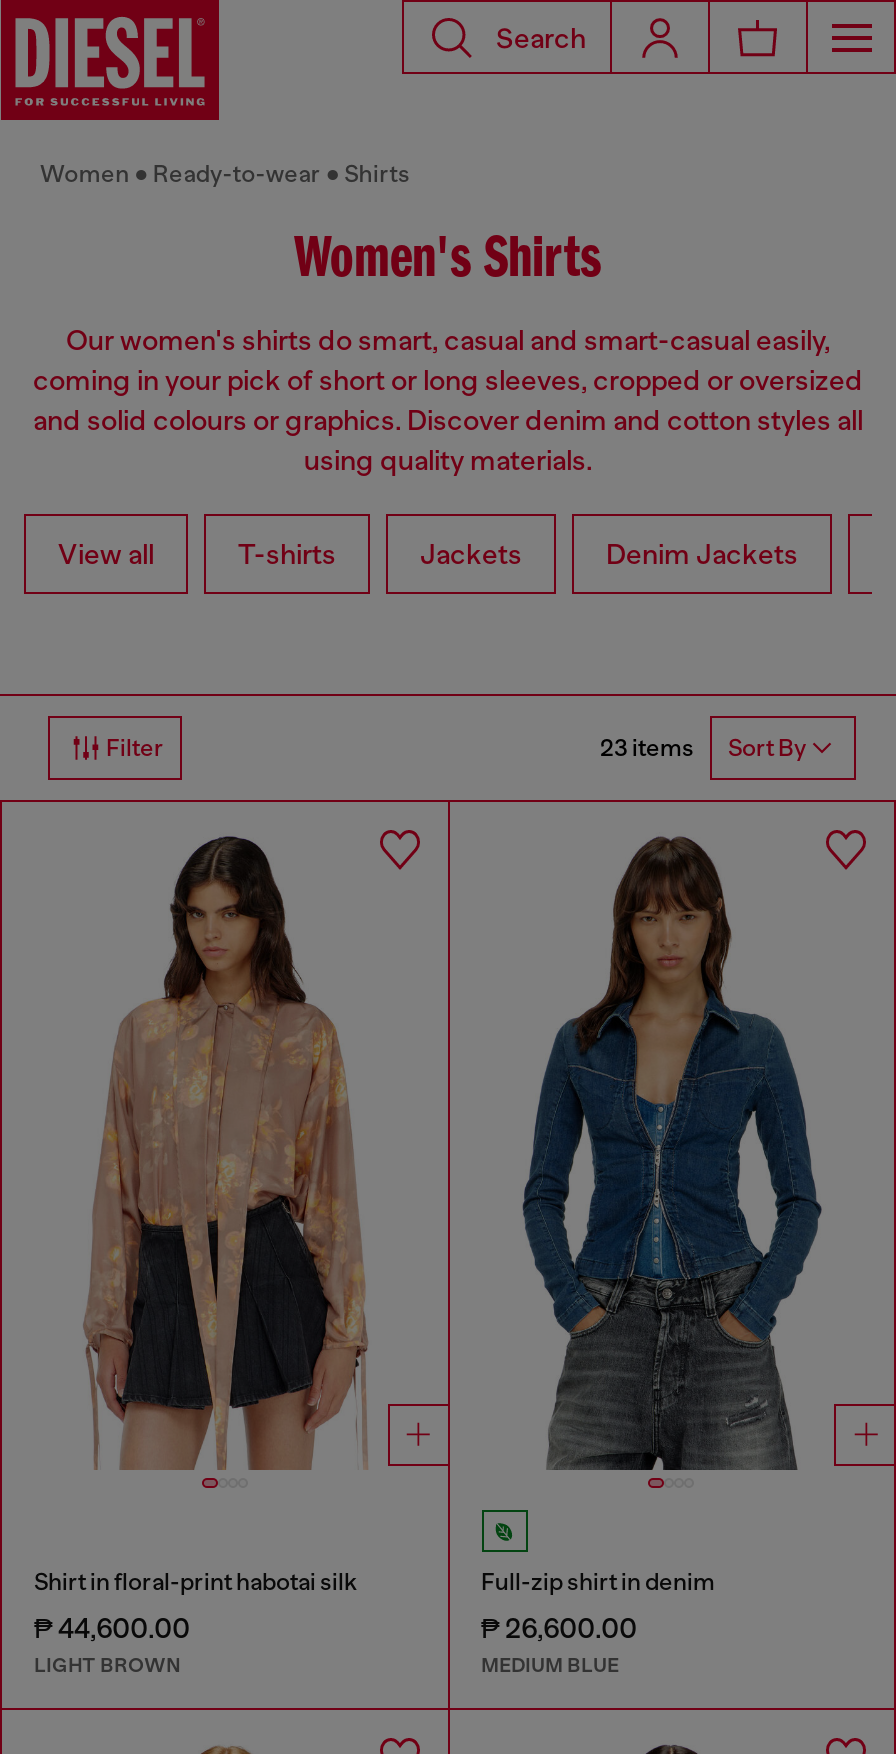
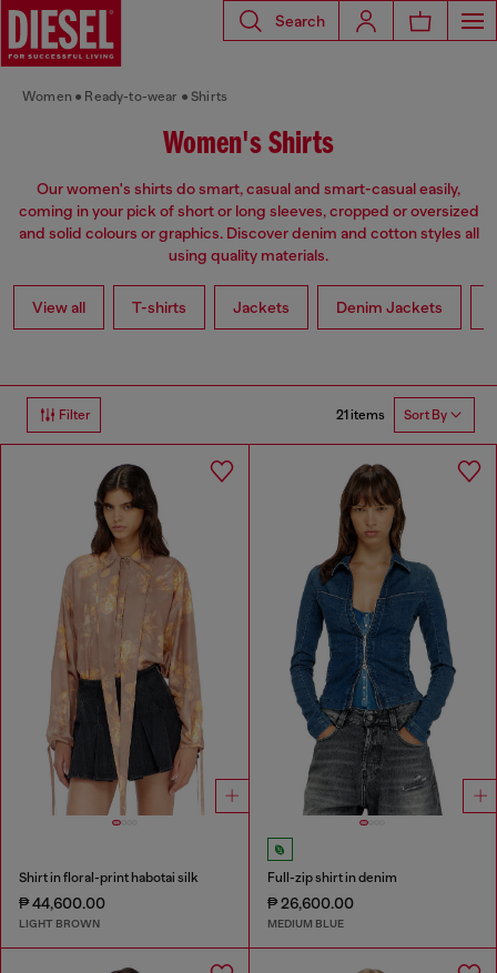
- 23 items Sort By
+ 21 items Sort By
